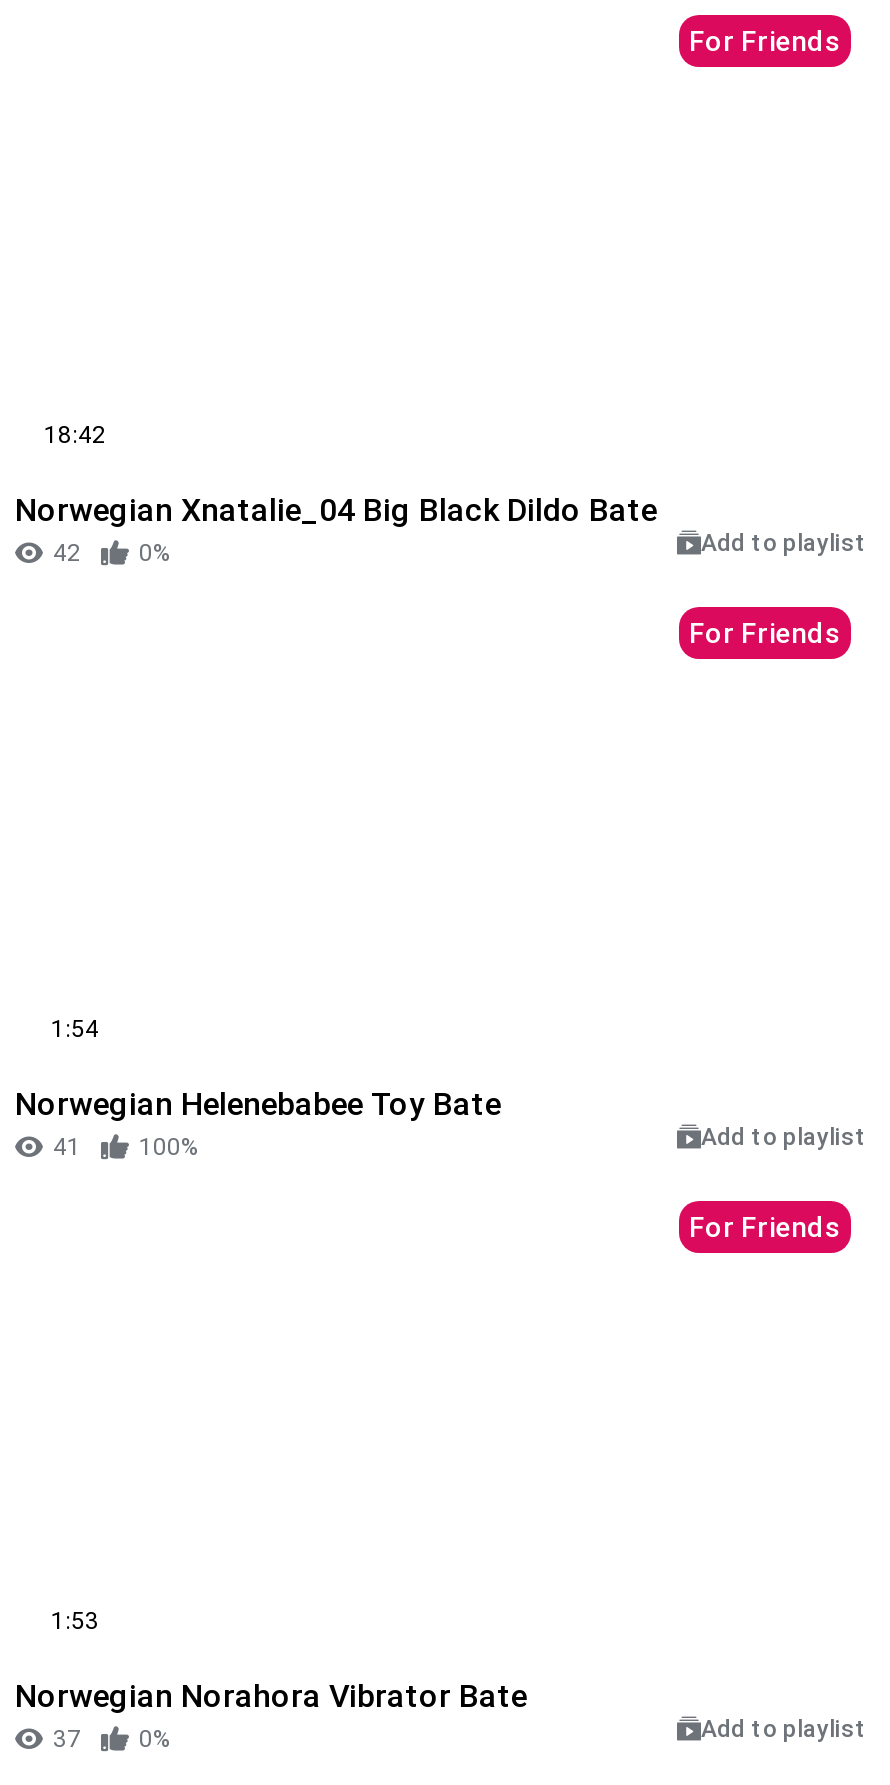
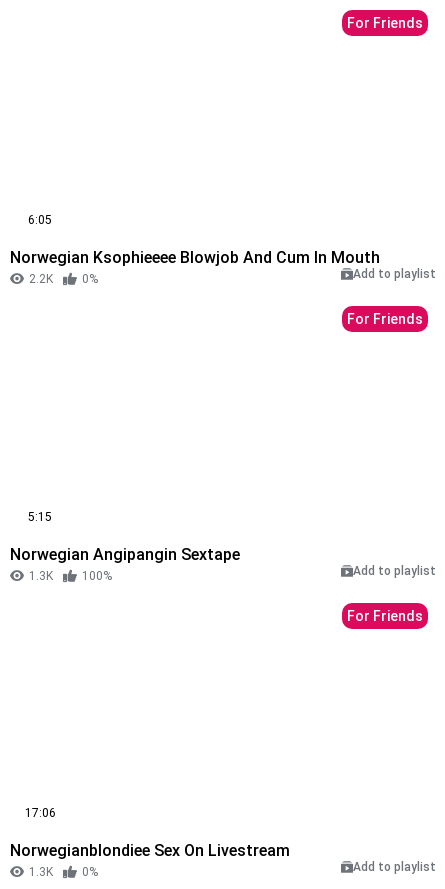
- 18:42
+ 6:05

- Norwegian Xnatalie_04 Big Black Dildo Bate
- 42
+ Norwegian Ksophieeee Blowjob And Cum In Mouth
+ 2.2K

- 1:54
+ 5:15

- Norwegian Helenebabee Toy Bate
- 41
+ Norwegian Angipangin Sextape
+ 1.3K

- 1:53
+ 17:06

- Norwegian Norahora Vibrator Bate
- 37
+ Norwegianblondiee Sex On Livestream
+ 1.3K
